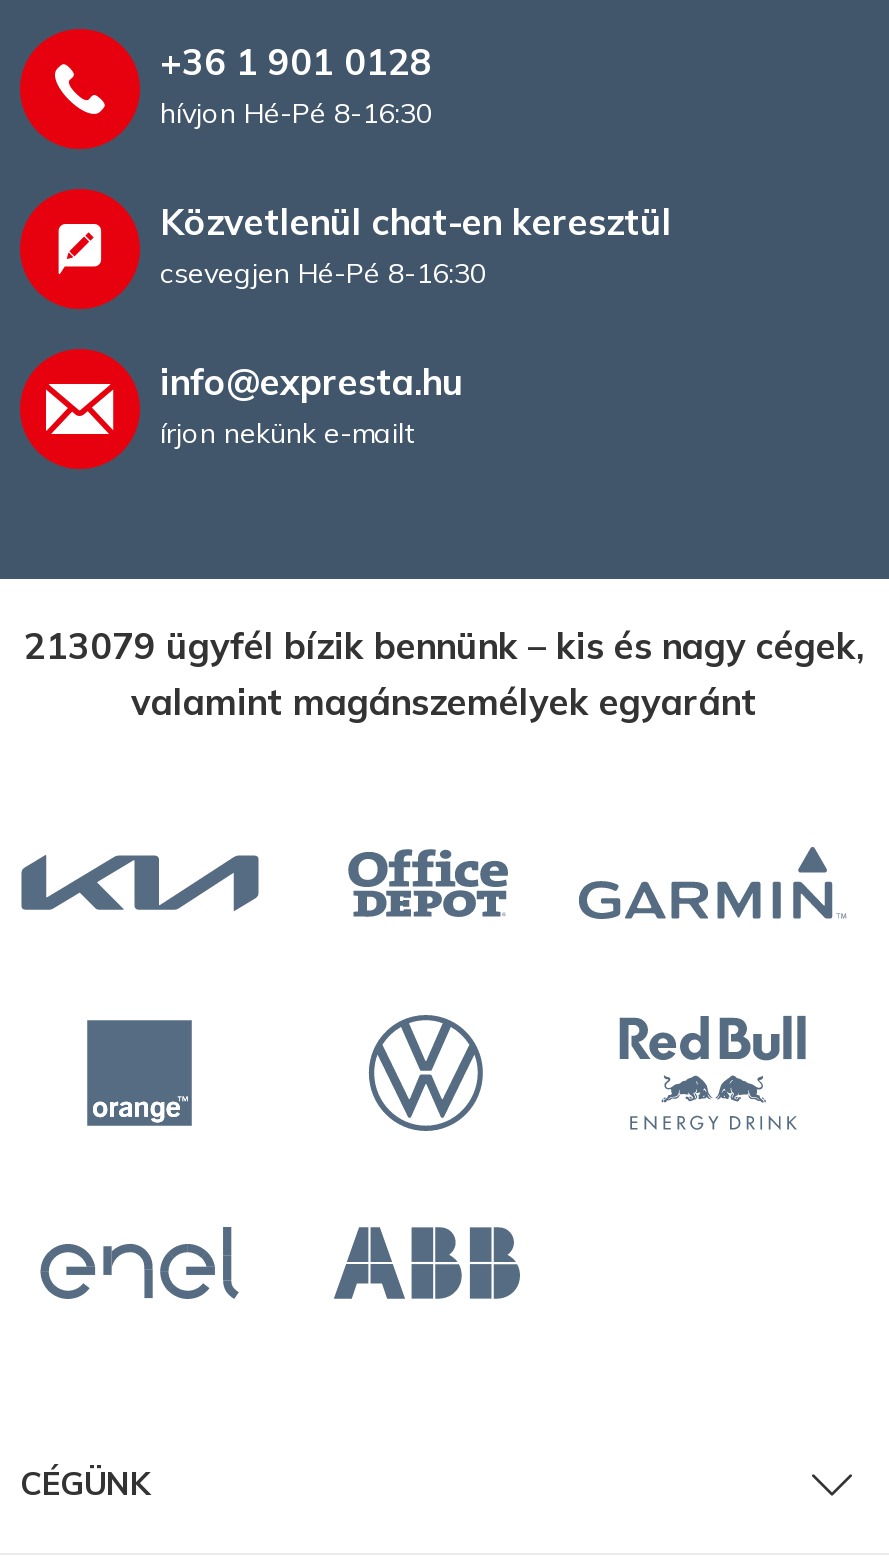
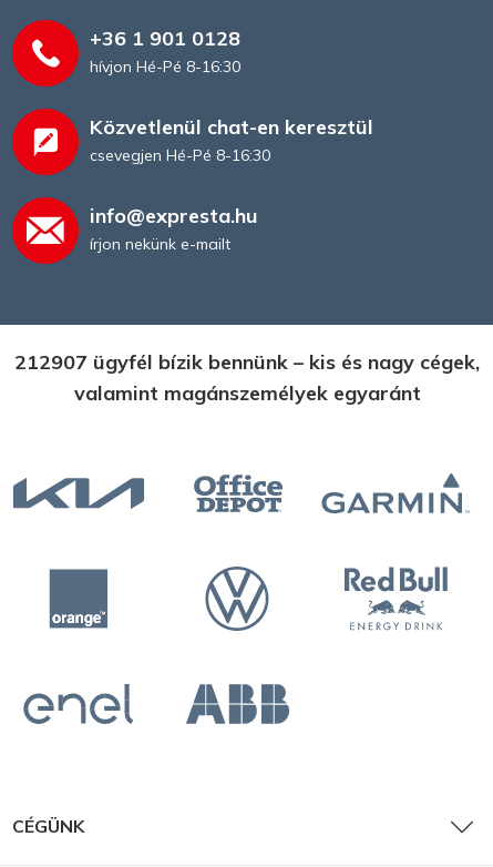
- 213079 ügyfél bízik bennünk – kis és nagy cégek,
+ 212907 ügyfél bízik bennünk – kis és nagy cégek,
